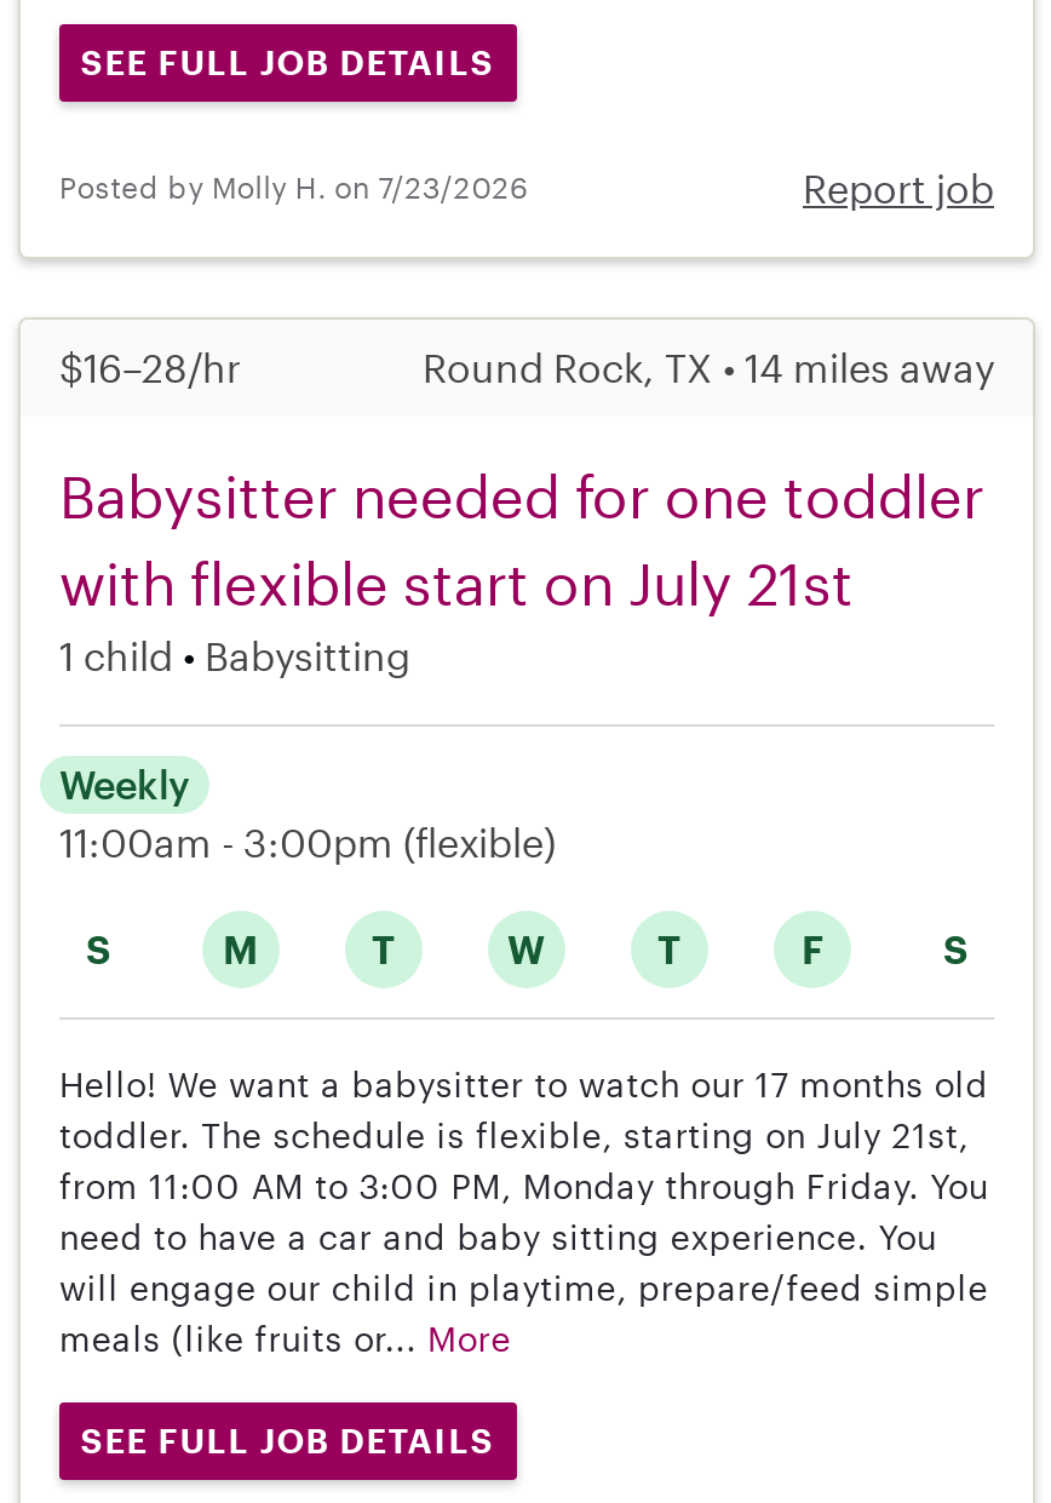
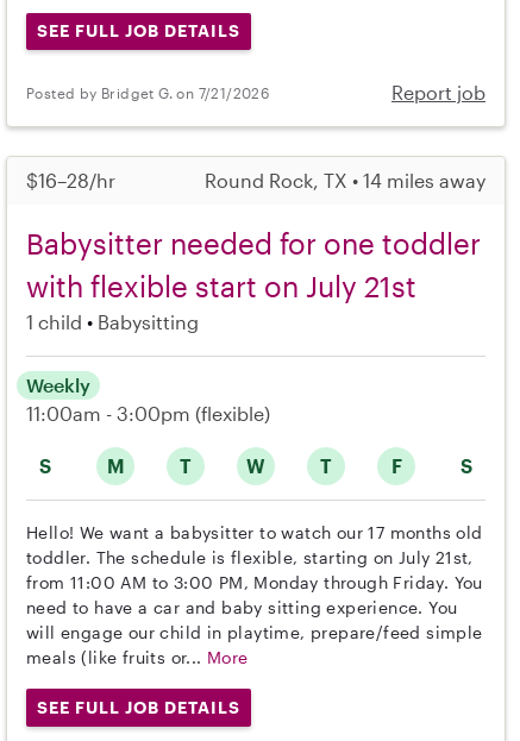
- Posted by Molly H. on 7/23/2026
+ Posted by Bridget G. on 7/21/2026
